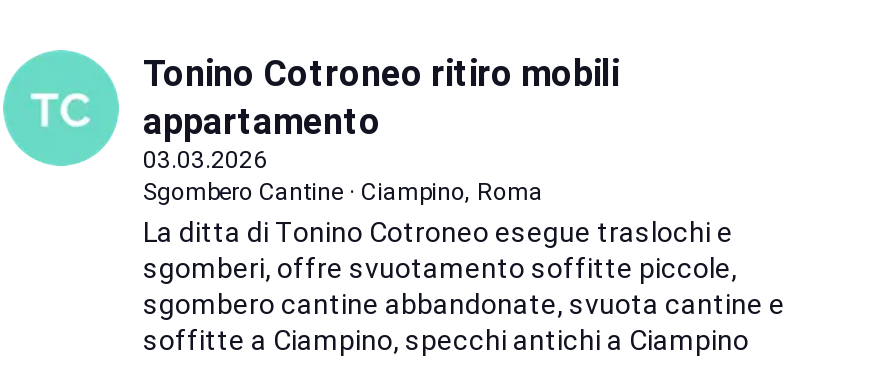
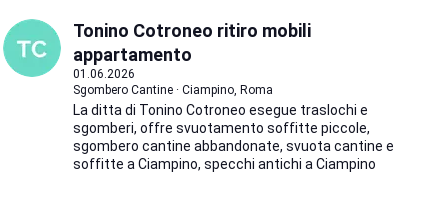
- 03.03.2026
+ 01.06.2026
